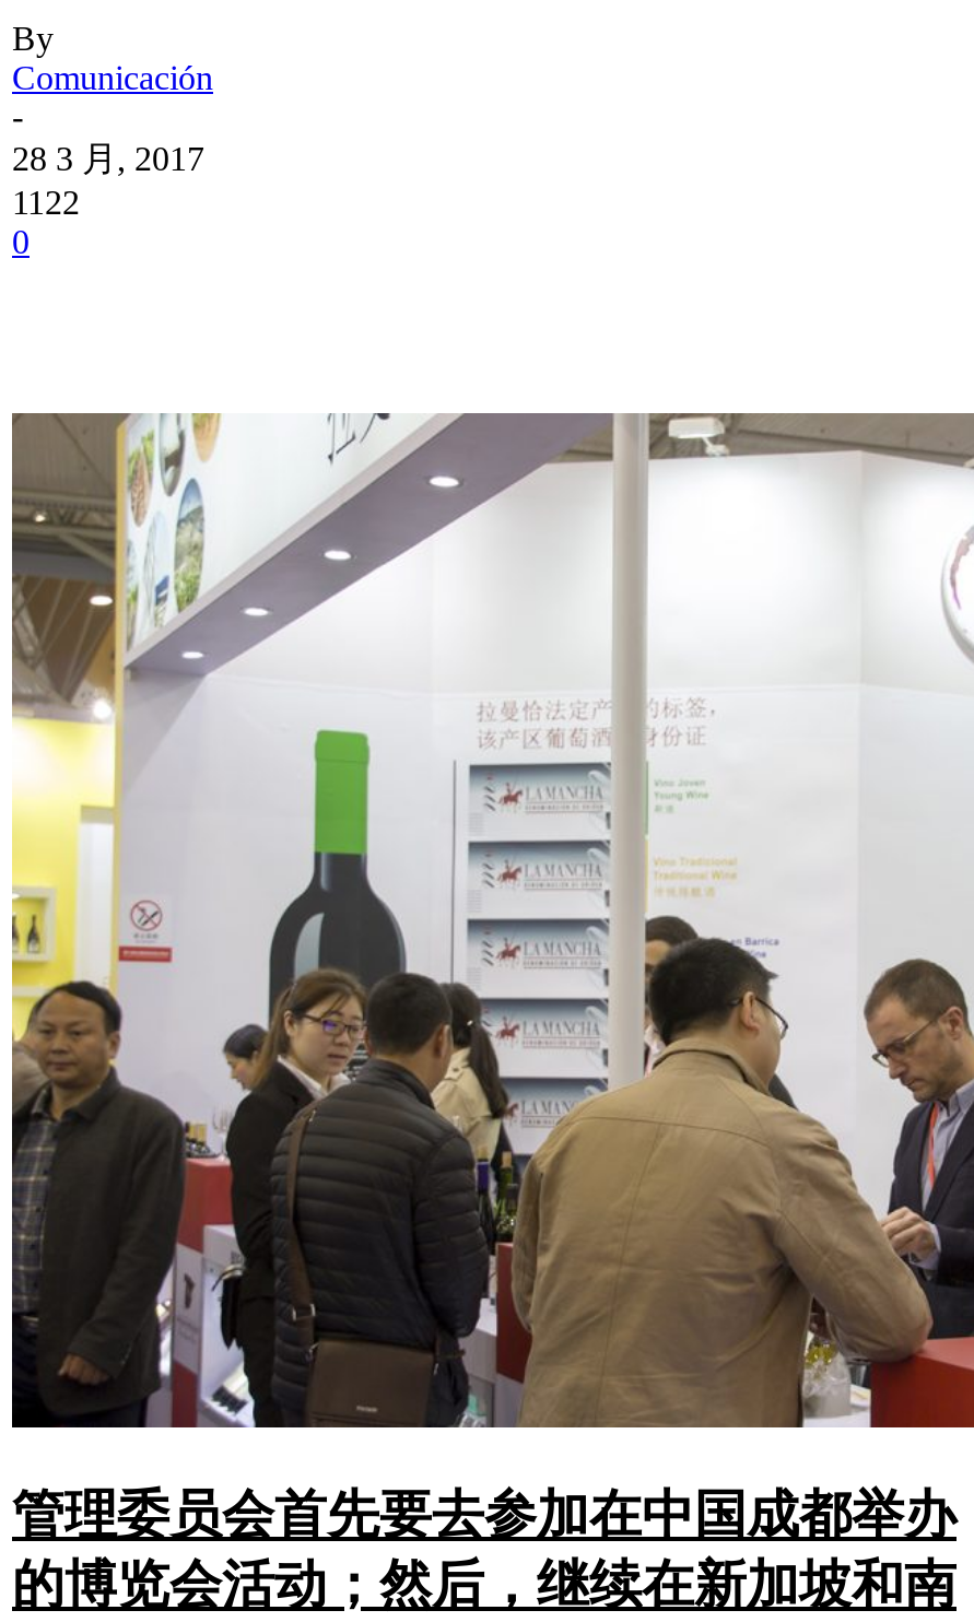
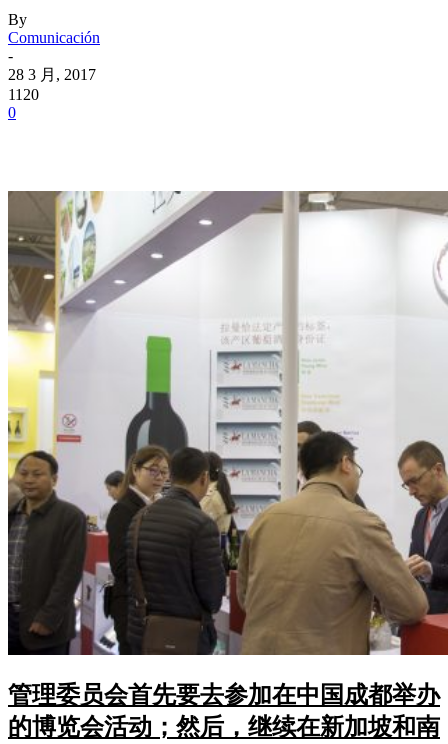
- 1122
+ 1120
